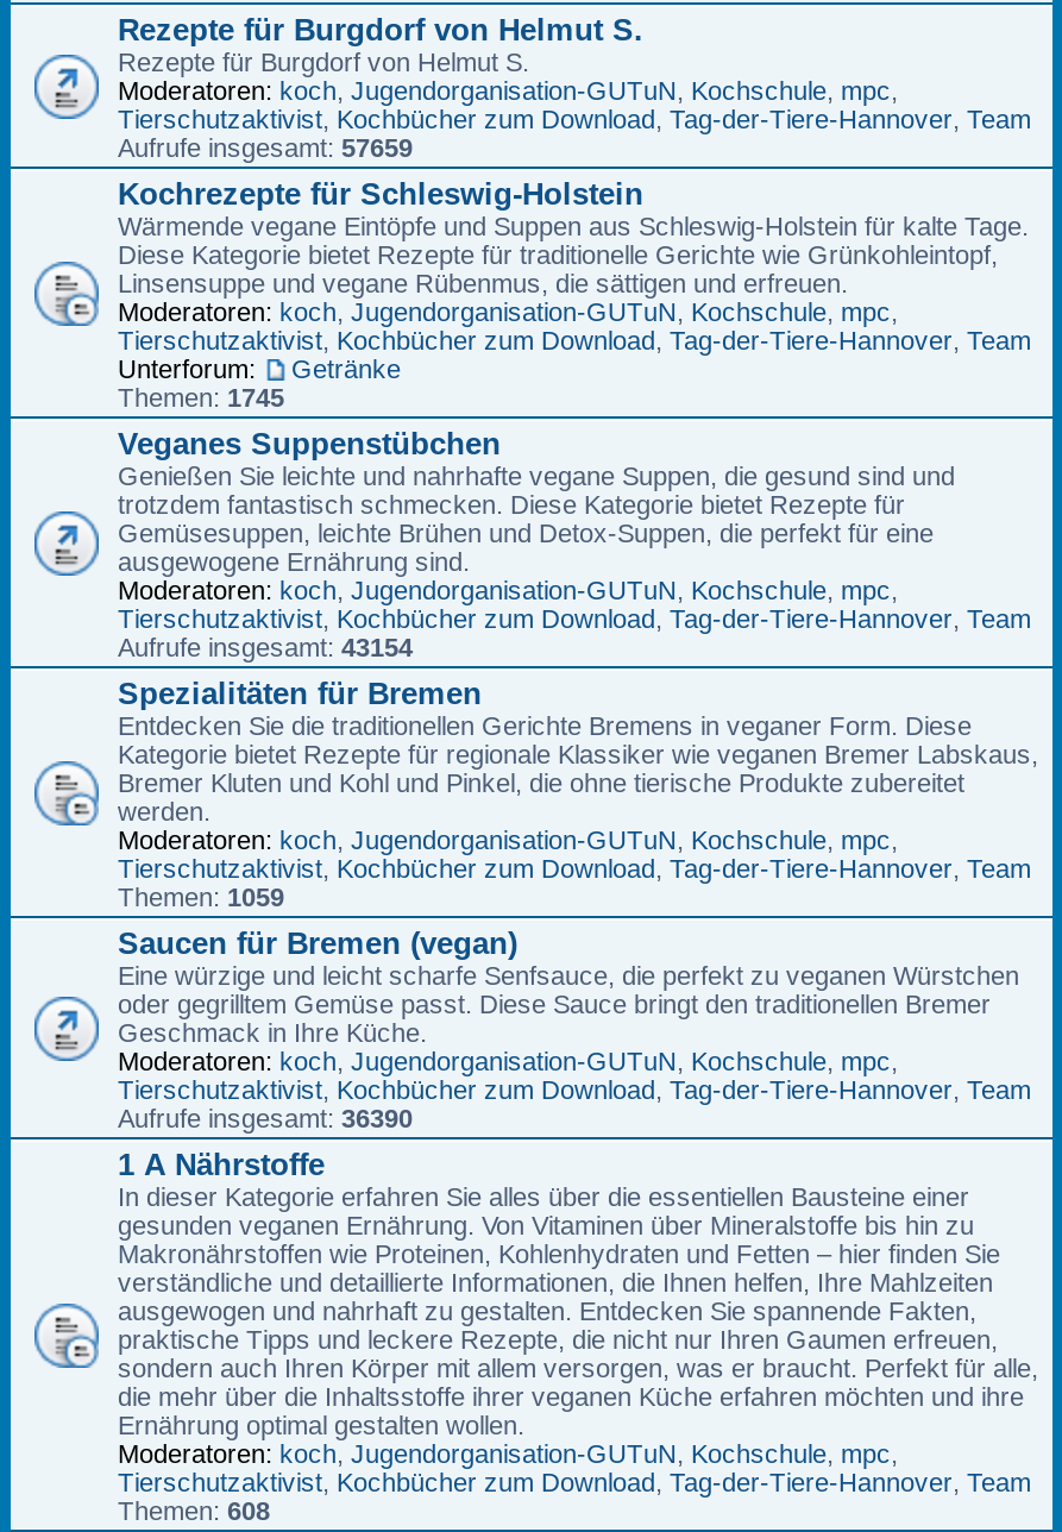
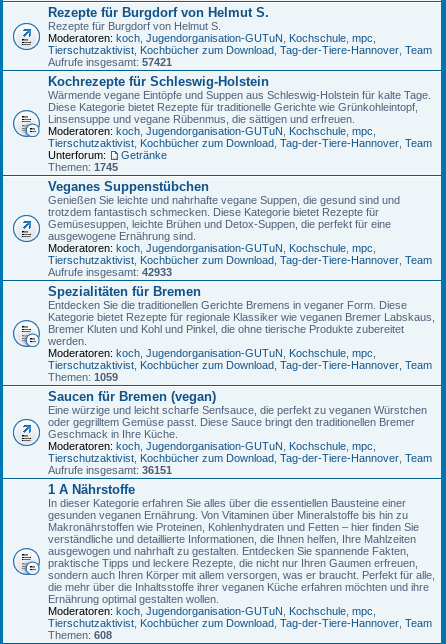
- Aufrufe insgesamt: 57659
+ Aufrufe insgesamt: 57421

- Aufrufe insgesamt: 43154
+ Aufrufe insgesamt: 42933

- Aufrufe insgesamt: 36390
+ Aufrufe insgesamt: 36151
